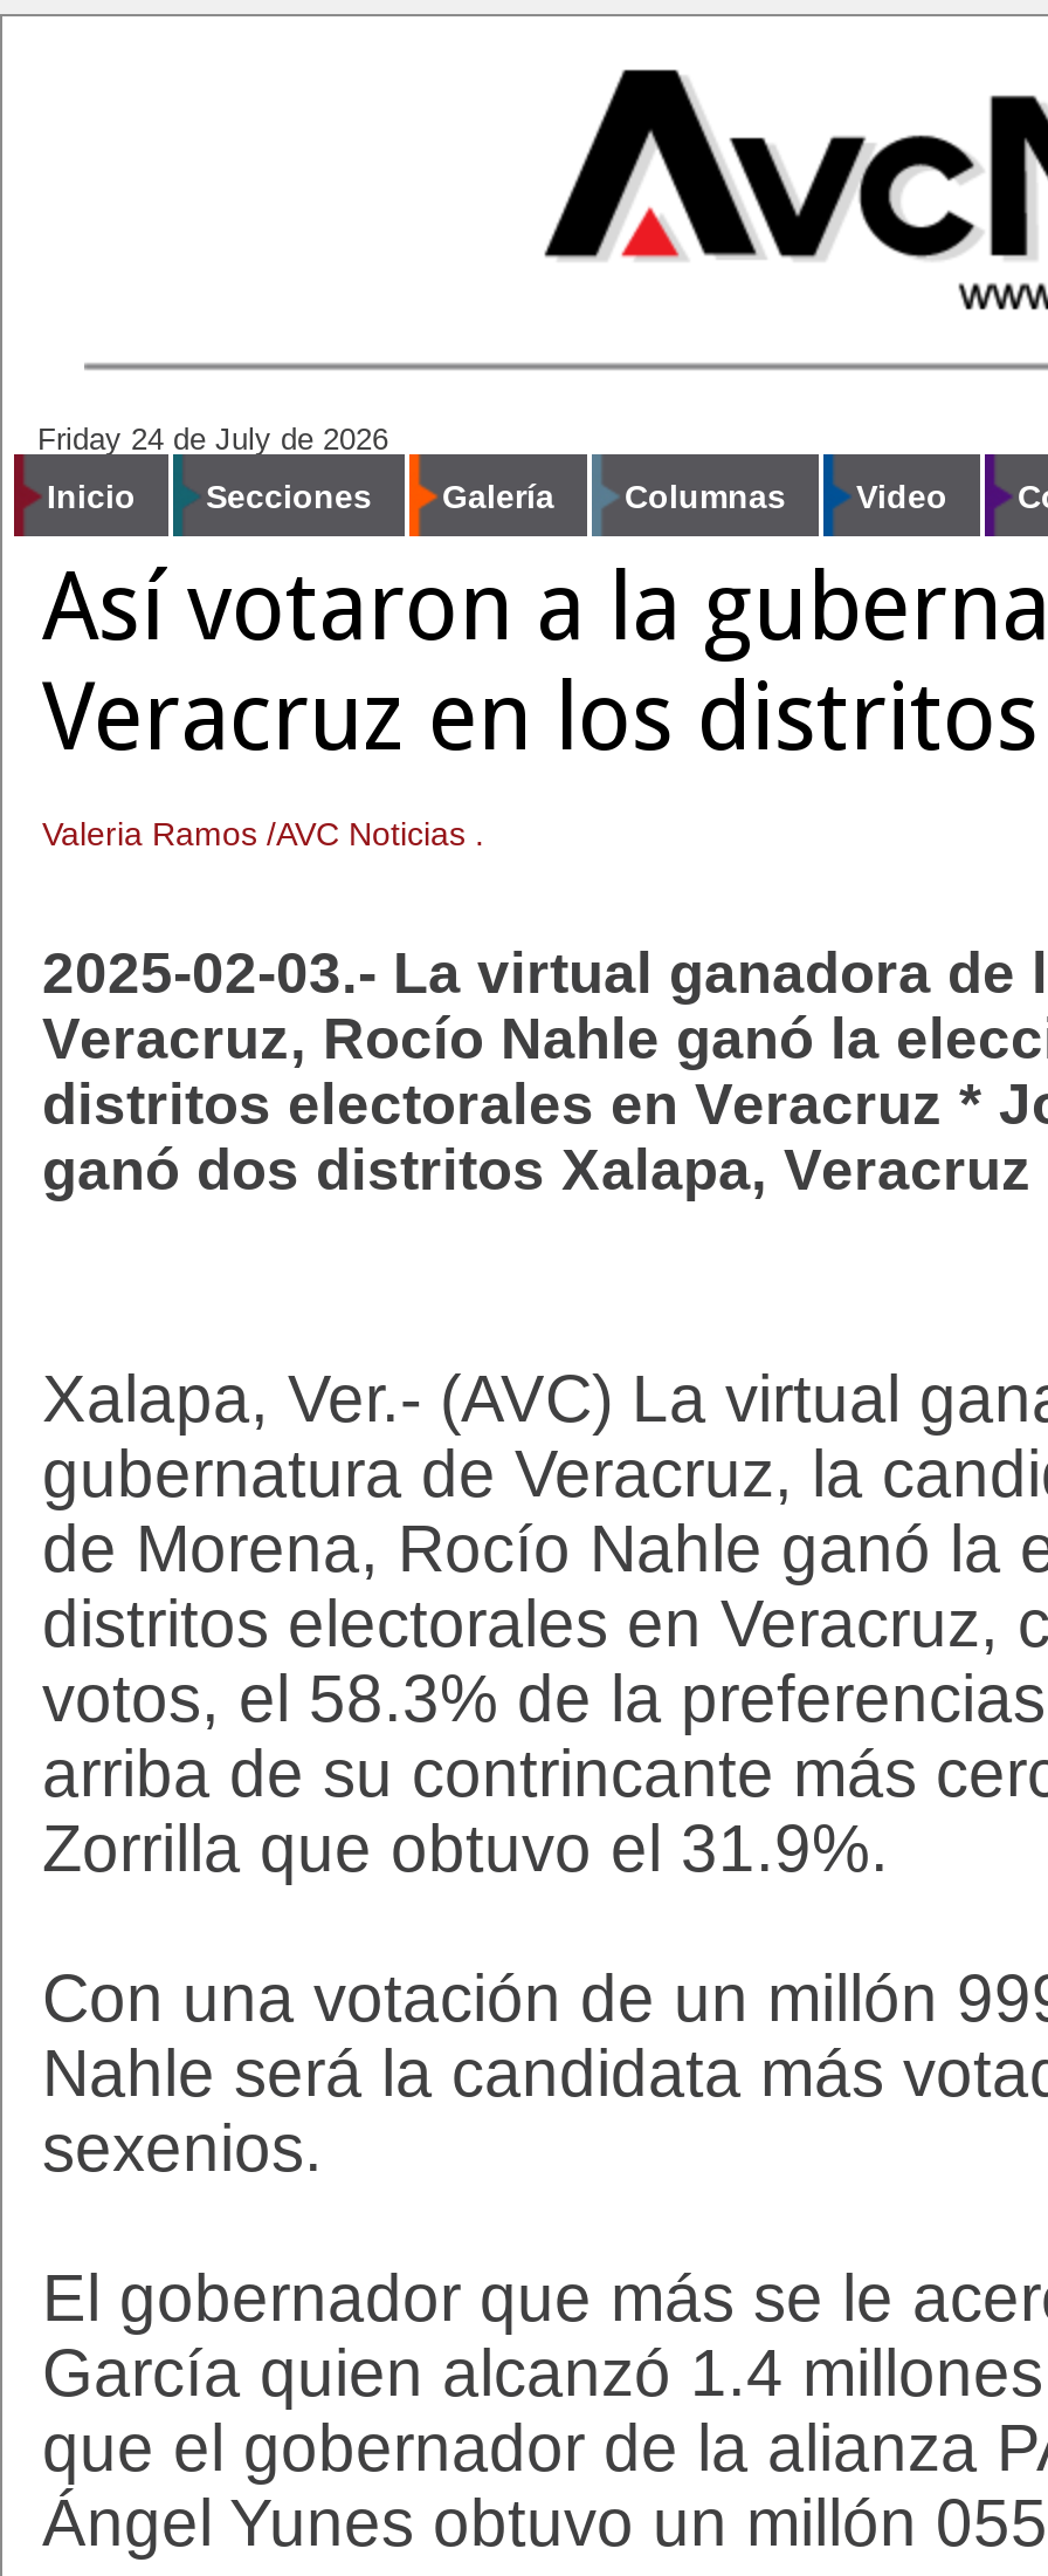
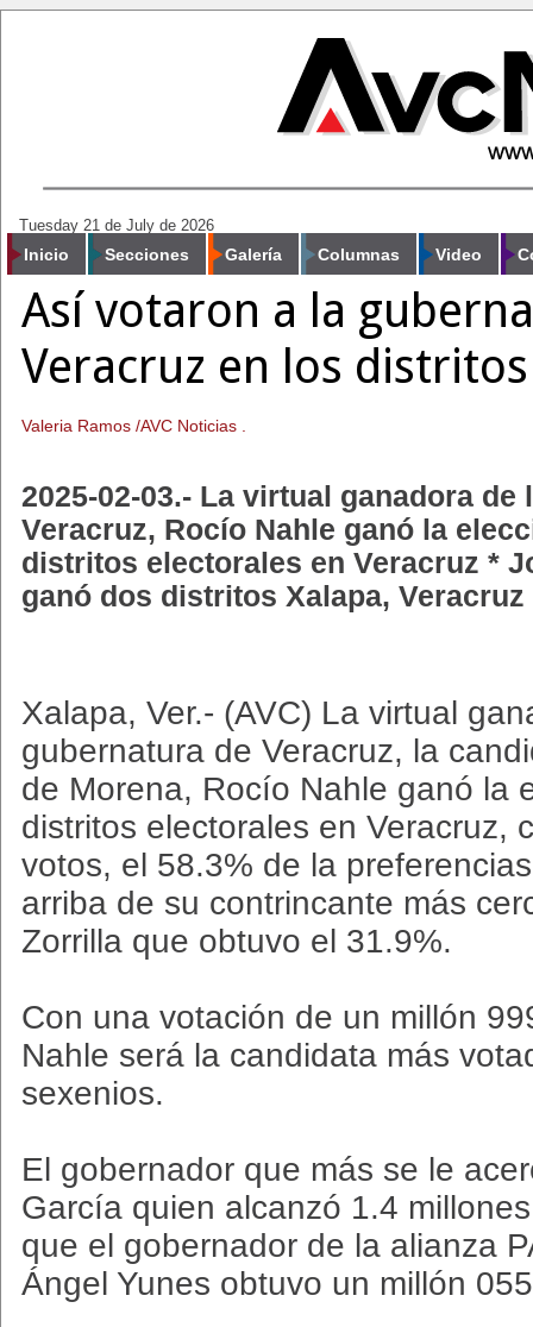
- Friday 24 de July de 2026
+ Tuesday 21 de July de 2026
